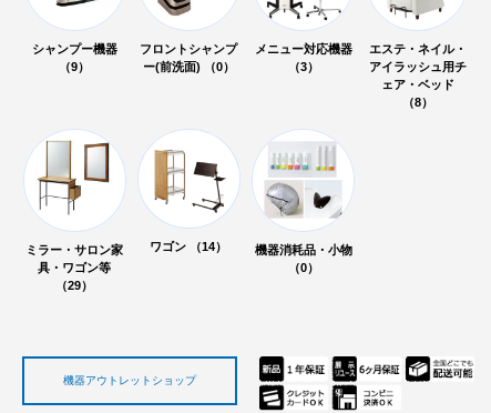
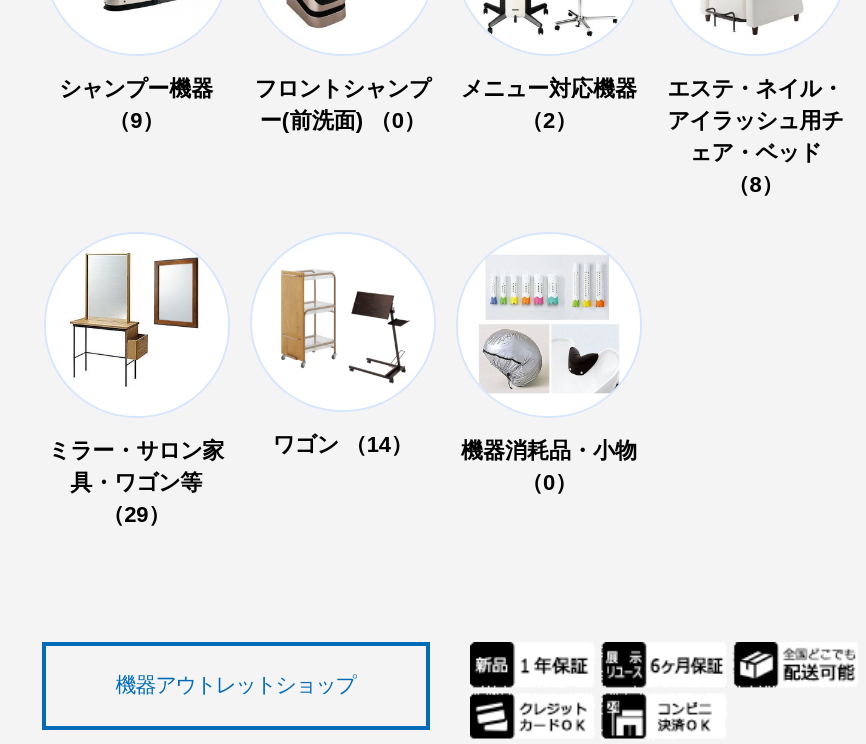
- （3）
+ （2）
